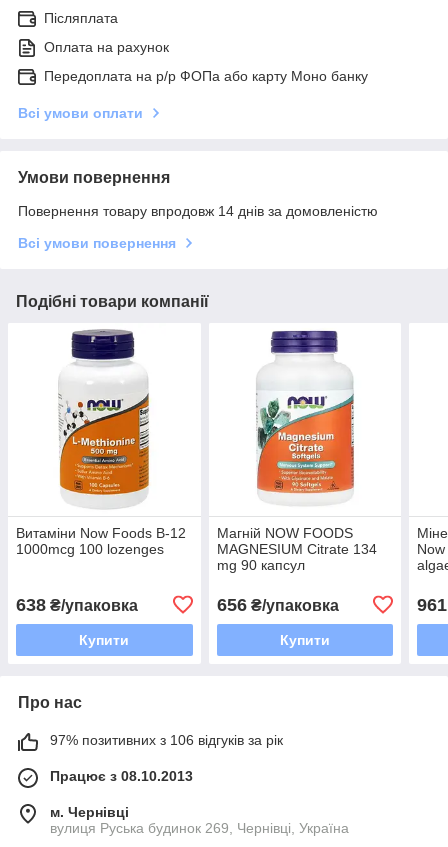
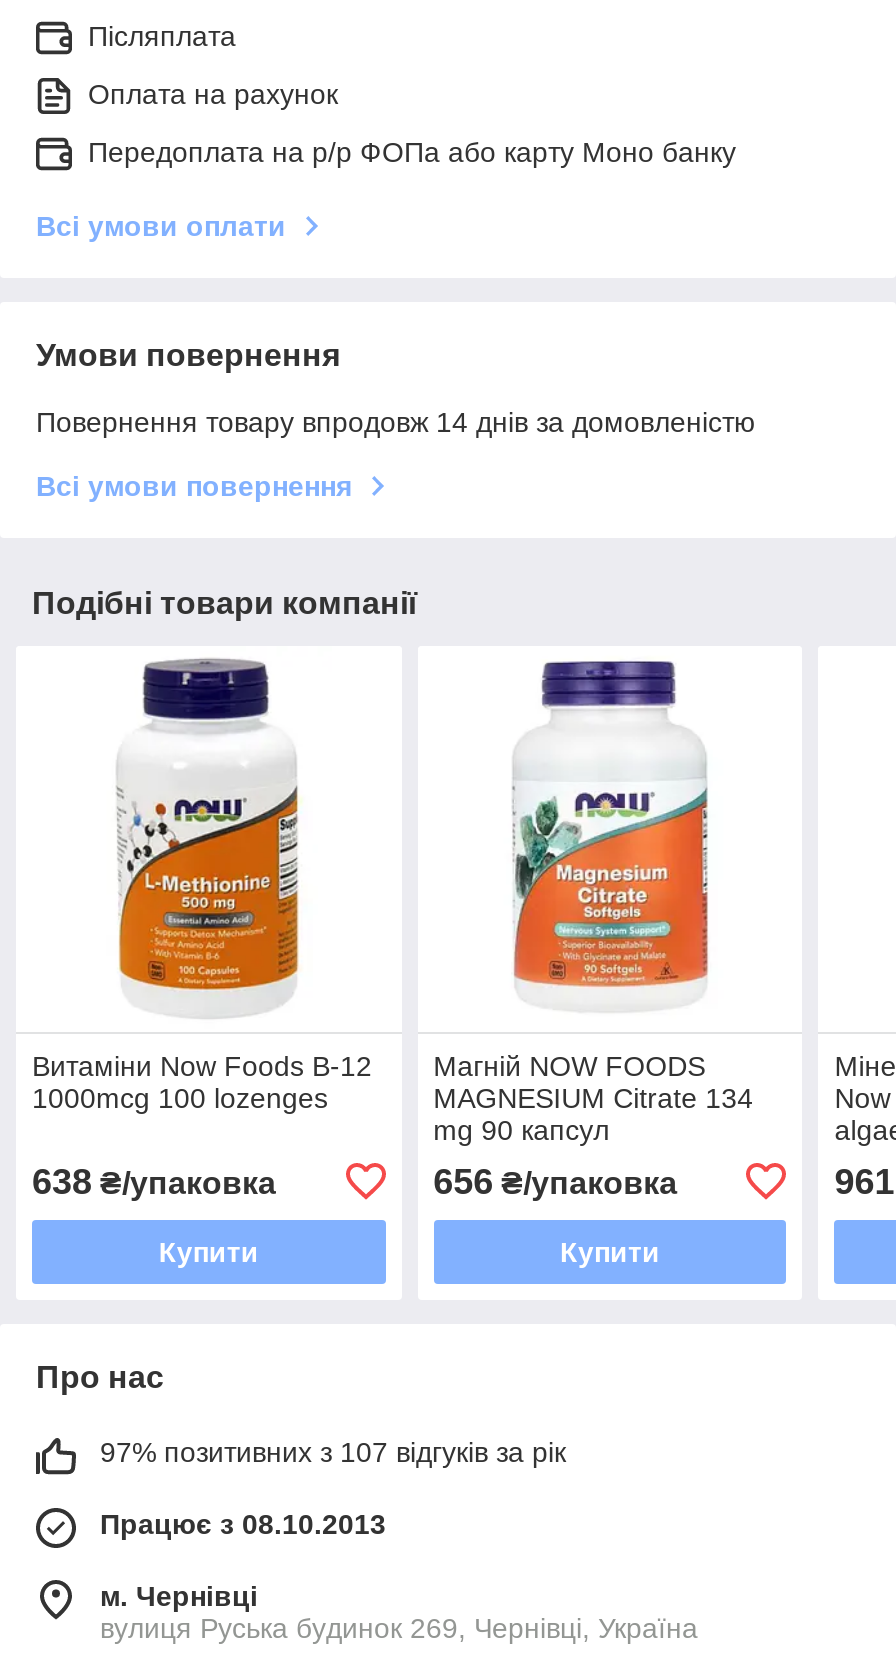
- 97% позитивних з 106 відгуків за рік
+ 97% позитивних з 107 відгуків за рік
